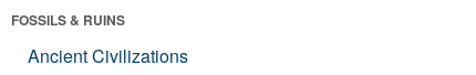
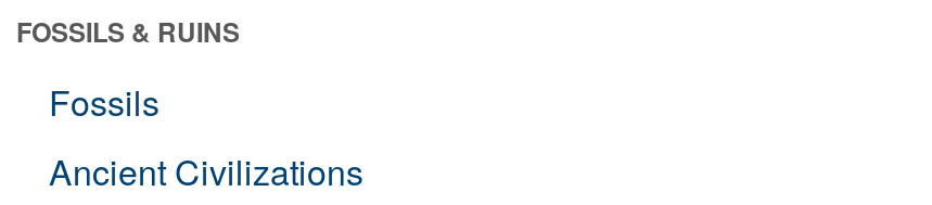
+ Fossils
